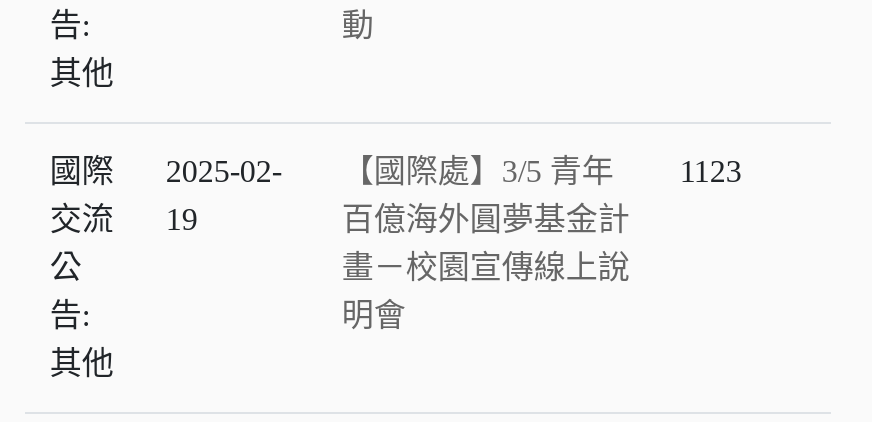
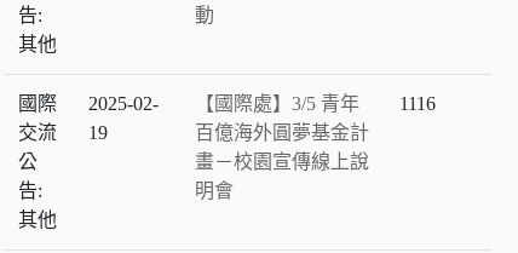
- 國際 2025-02- 【國際處】3/5 青年 1123
+ 國際 2025-02- 【國際處】3/5 青年 1116
